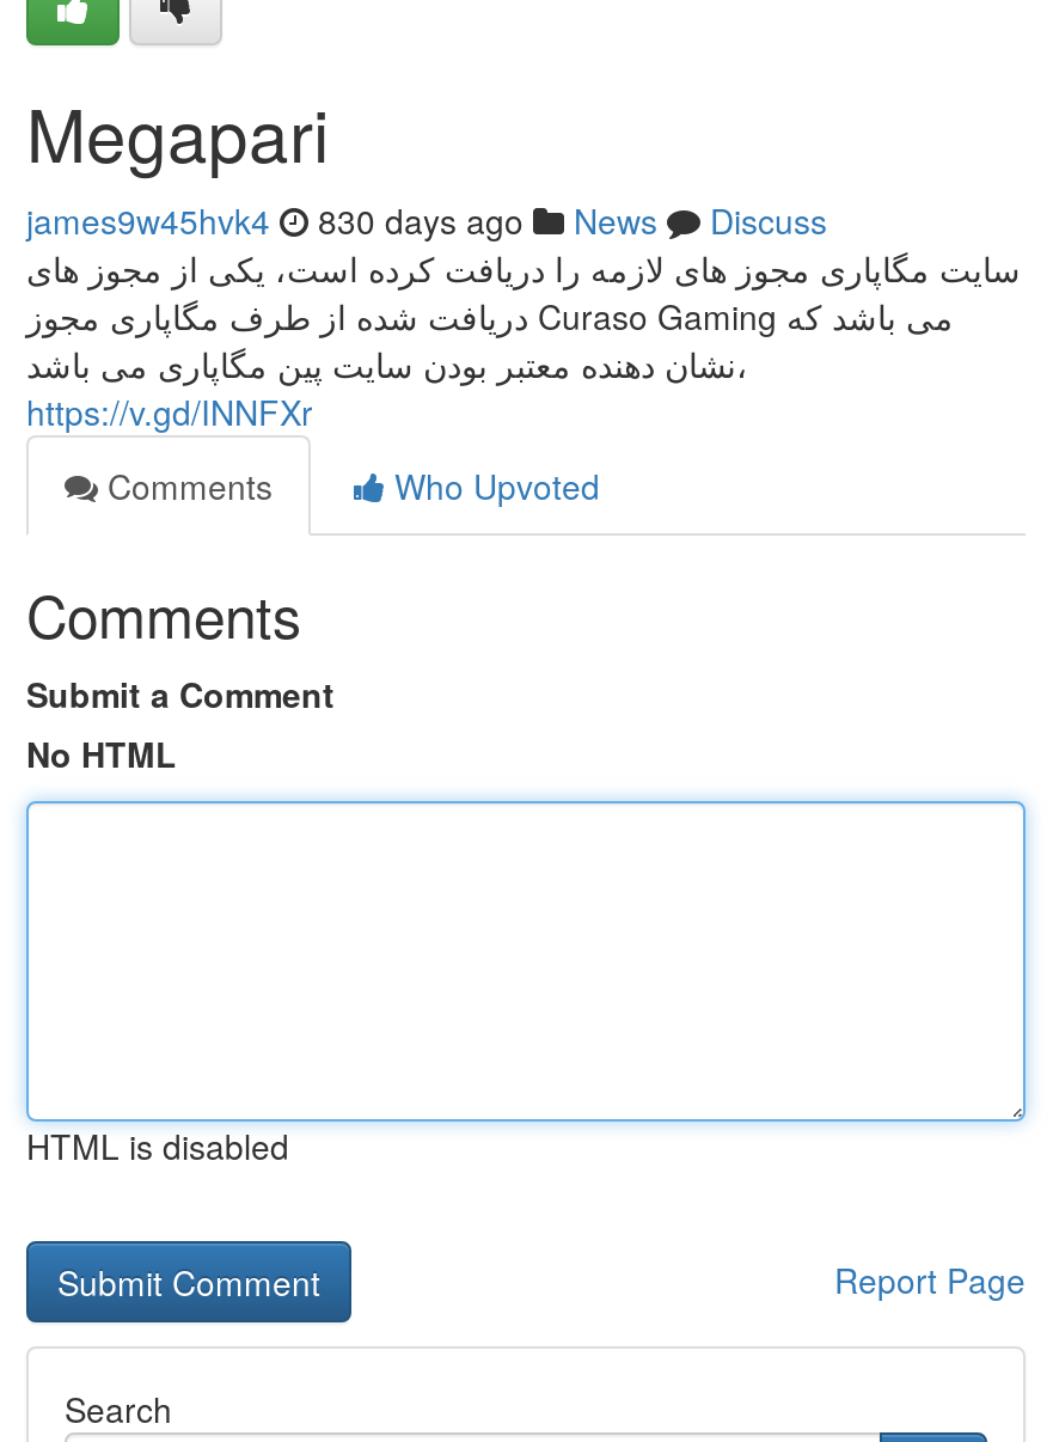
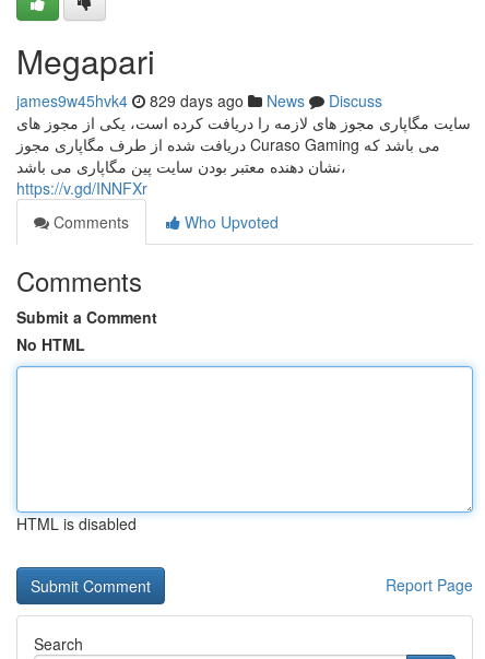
- james9w45hvk4 830 days ago News Discuss
+ james9w45hvk4 829 days ago News Discuss
